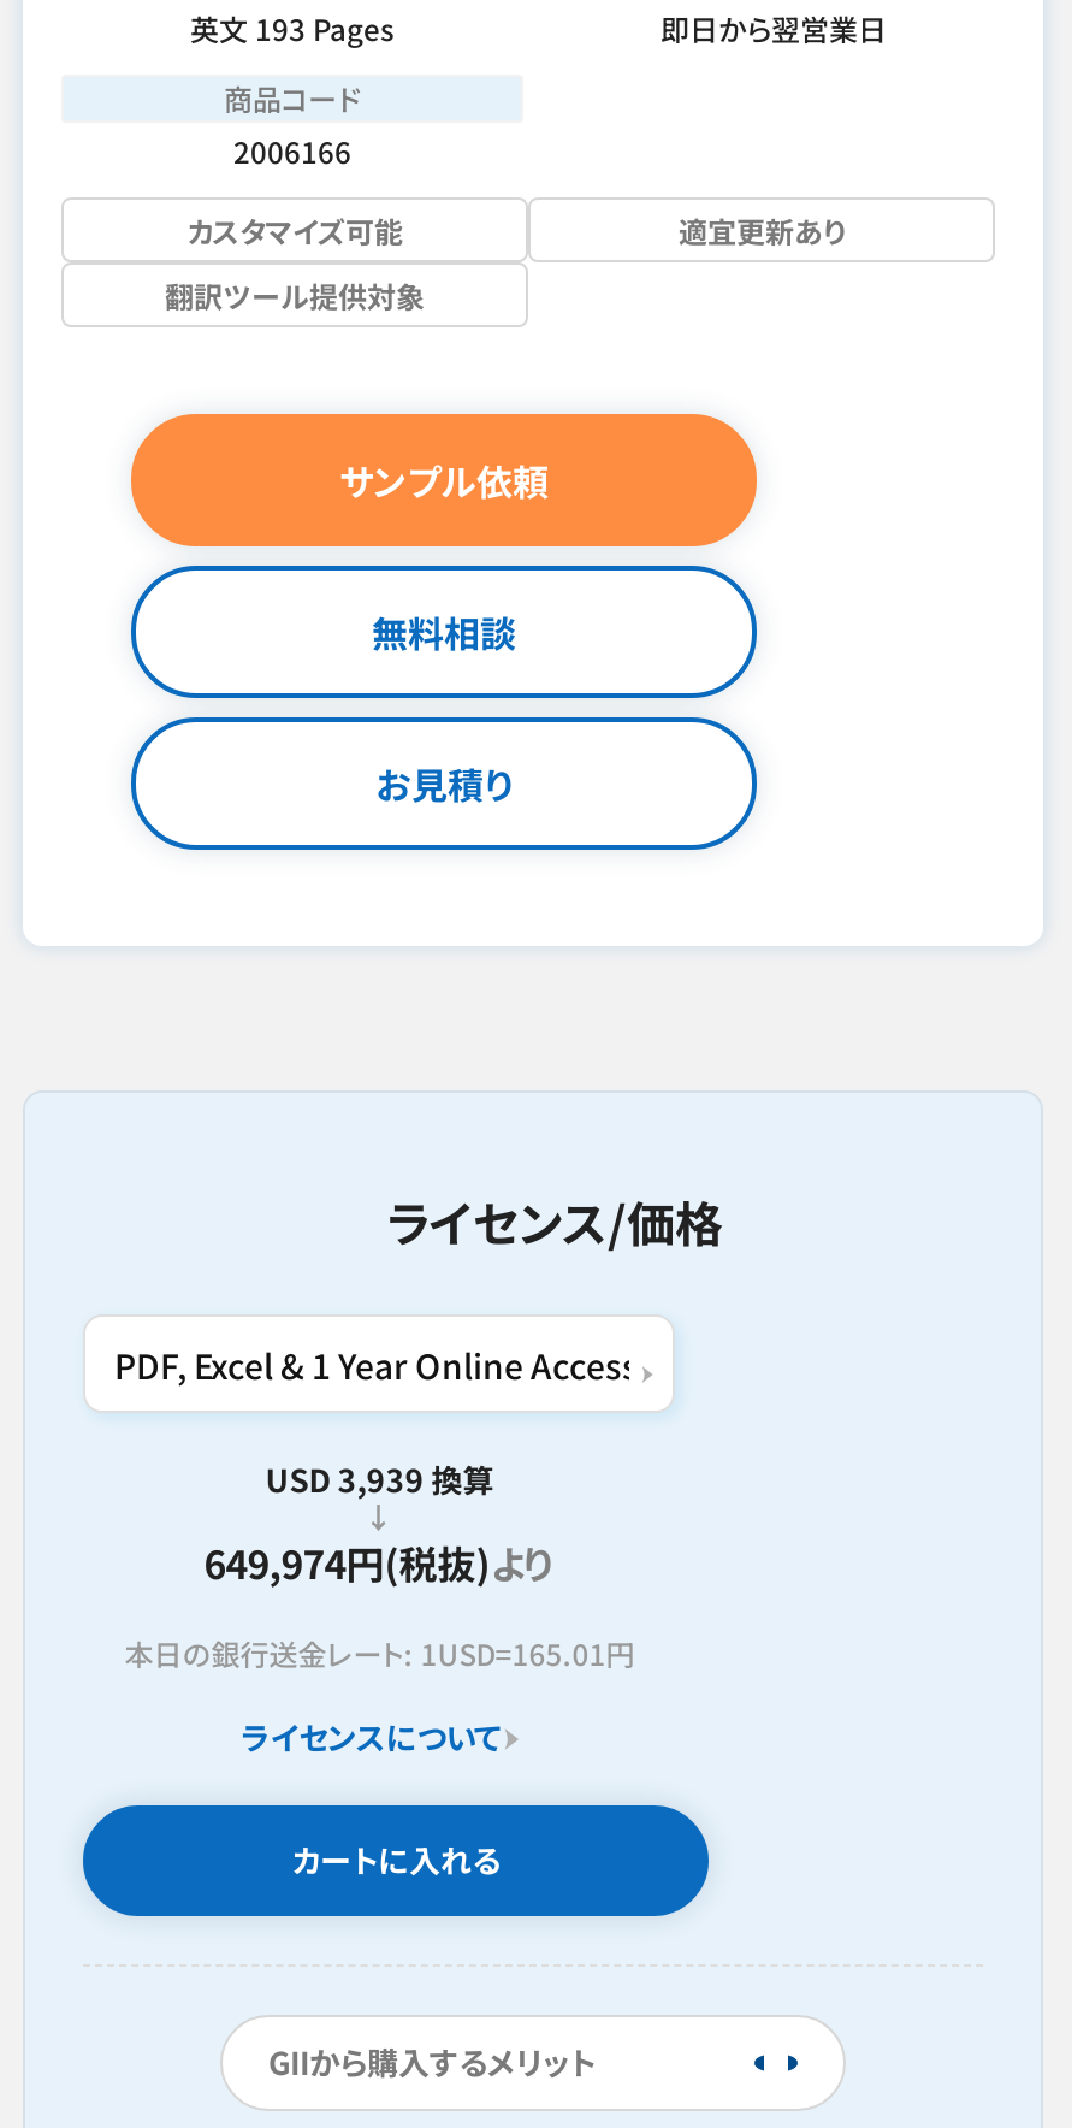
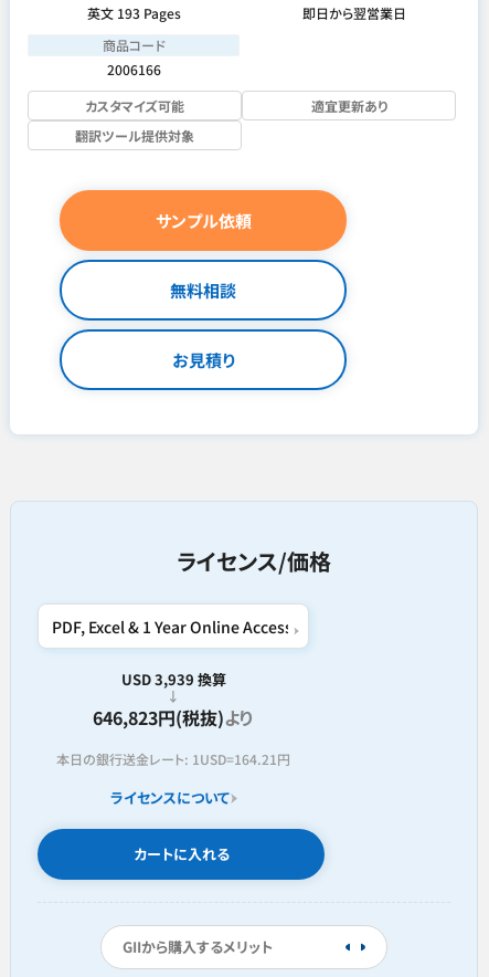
- 649,974円(税抜)より
+ 646,823円(税抜)より

- 本日の銀行送金レート: 1USD=165.01円
+ 本日の銀行送金レート: 1USD=164.21円
